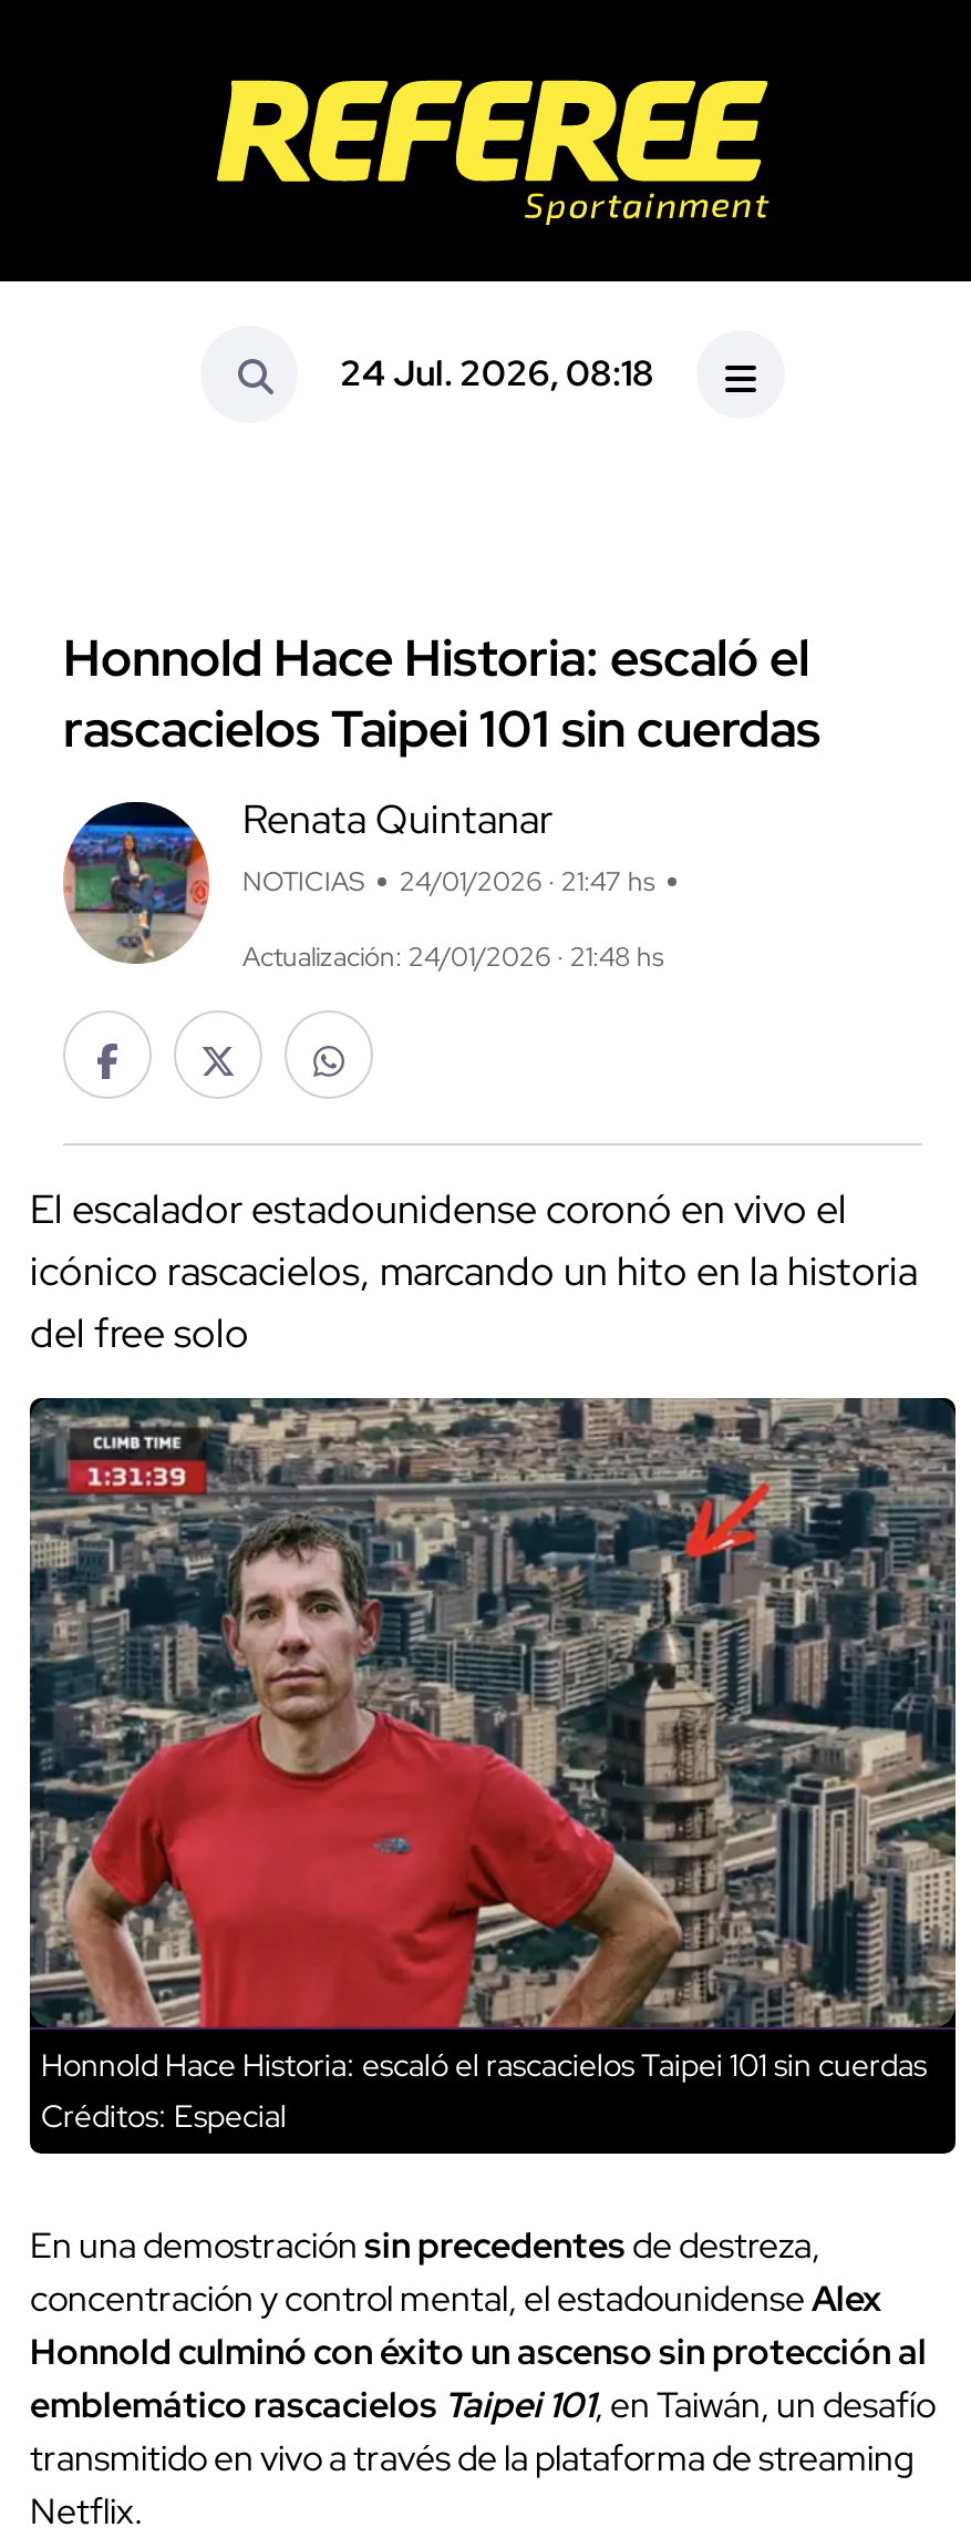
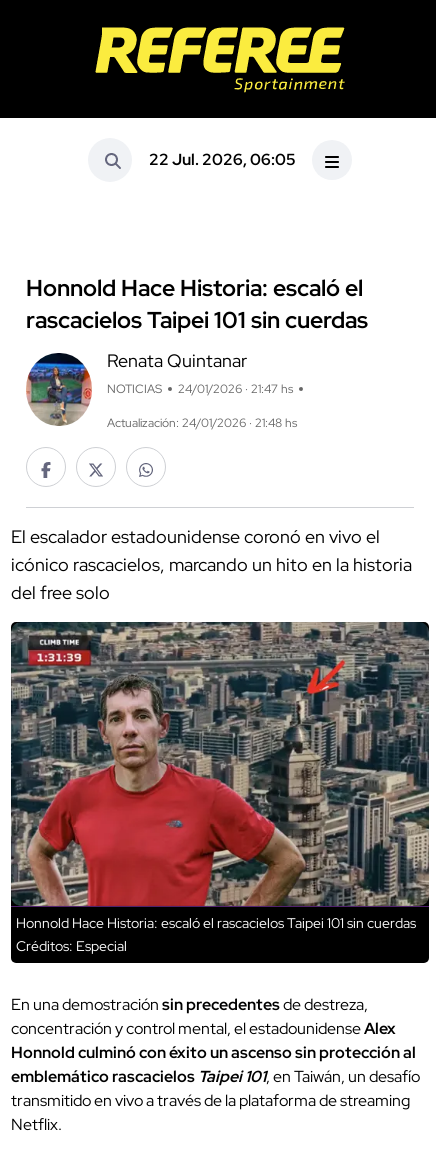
- 24 Jul. 2026, 08:18
+ 22 Jul. 2026, 06:05
